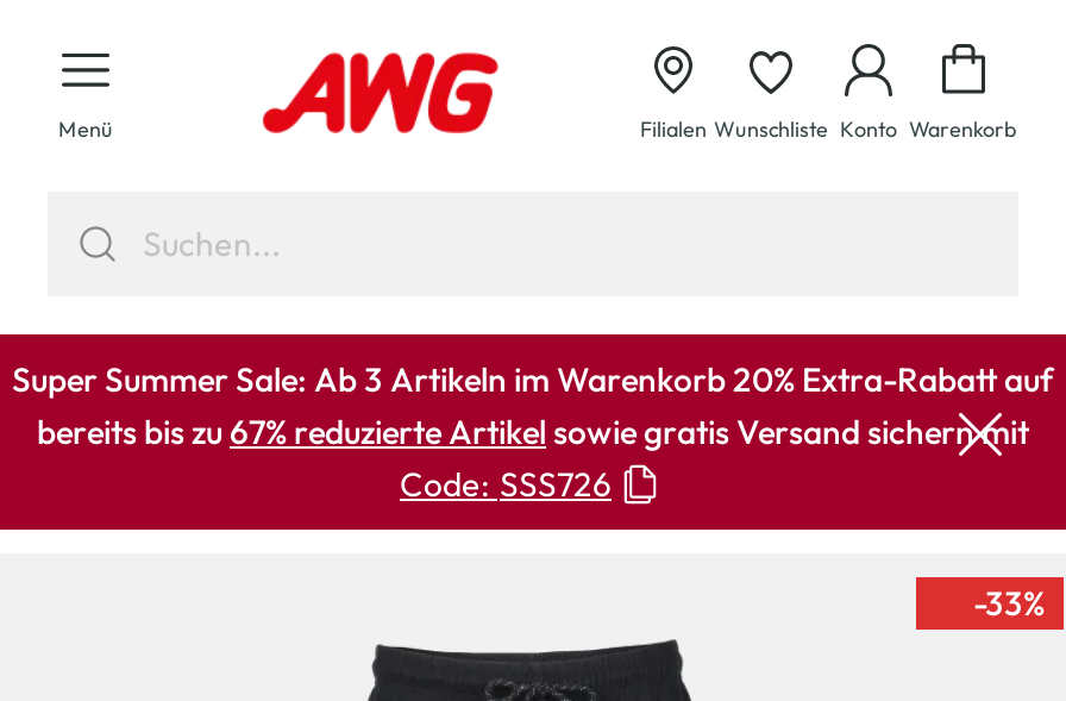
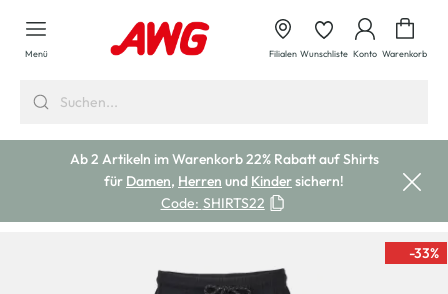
- Super Summer Sale: Ab 3 Artikeln im Warenkorb 20% Extra-Rabatt auf
- bereits bis zu 67% reduzierte Artikel sowie gratis Versand sichern mit
- Code: SSS726
+ Ab 2 Artikeln im Warenkorb 22% Rabatt auf Shirts
+ für Damen, Herren und Kinder sichern!
+ Code: SHIRTS22
